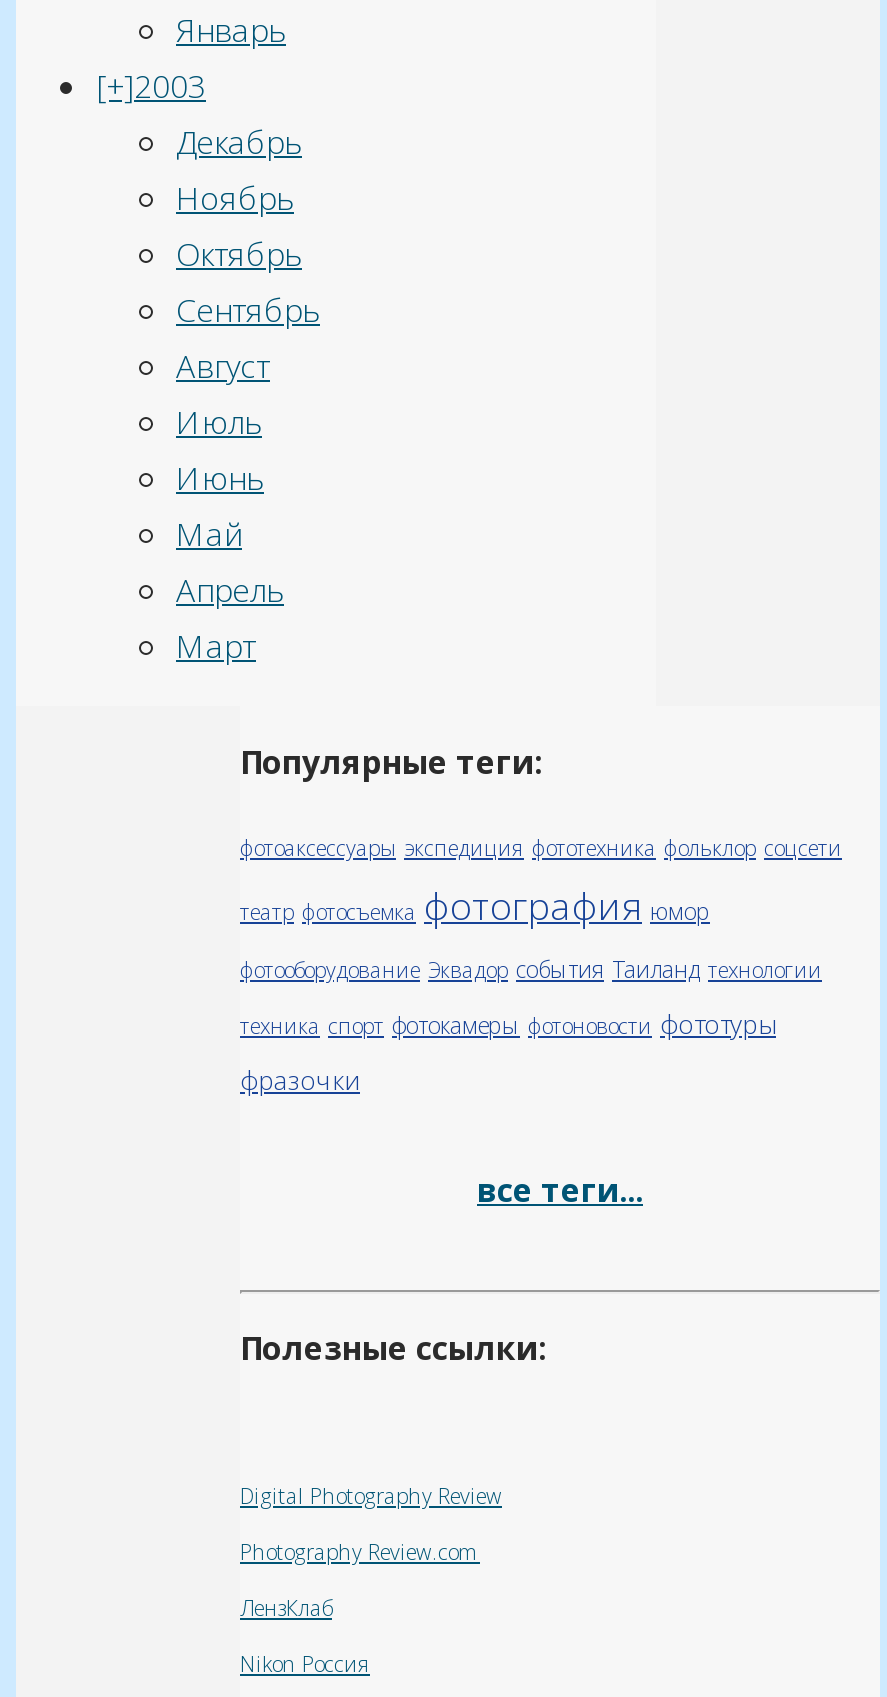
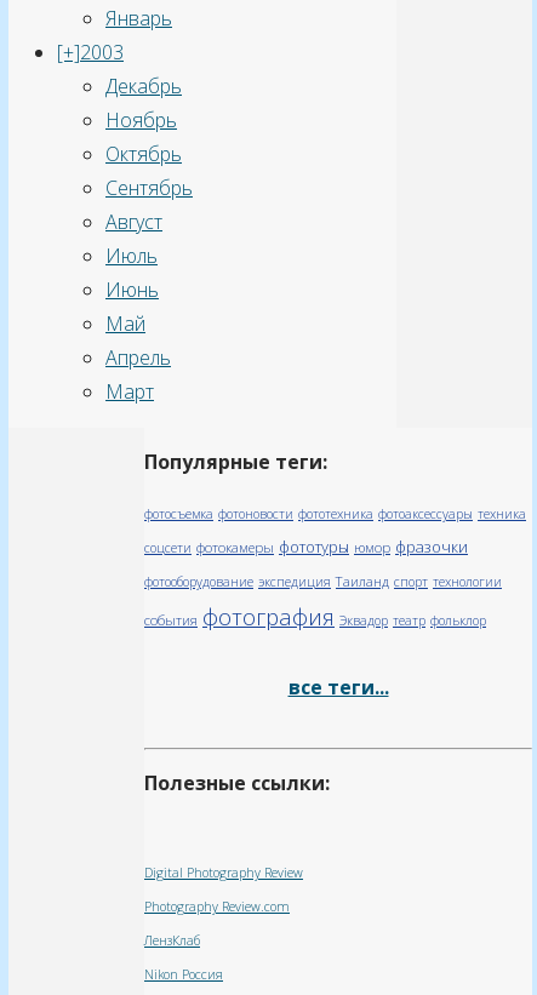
- фотоаксессуары экспедиция фототехника фольклор соцсети
- театр фотосъемка фотография юмор
- фотооборудование Эквадор события Таиланд технологии
- техника спорт фотокамеры фотоновости фототуры
- фразочки
+ фотосъемка фотоновости фототехника фотоаксессуары техника
+ соцсети фотокамеры фототуры юмор фразочки
+ фотооборудование экспедиция Таиланд спорт технологии
+ события фотография Эквадор театр фольклор
